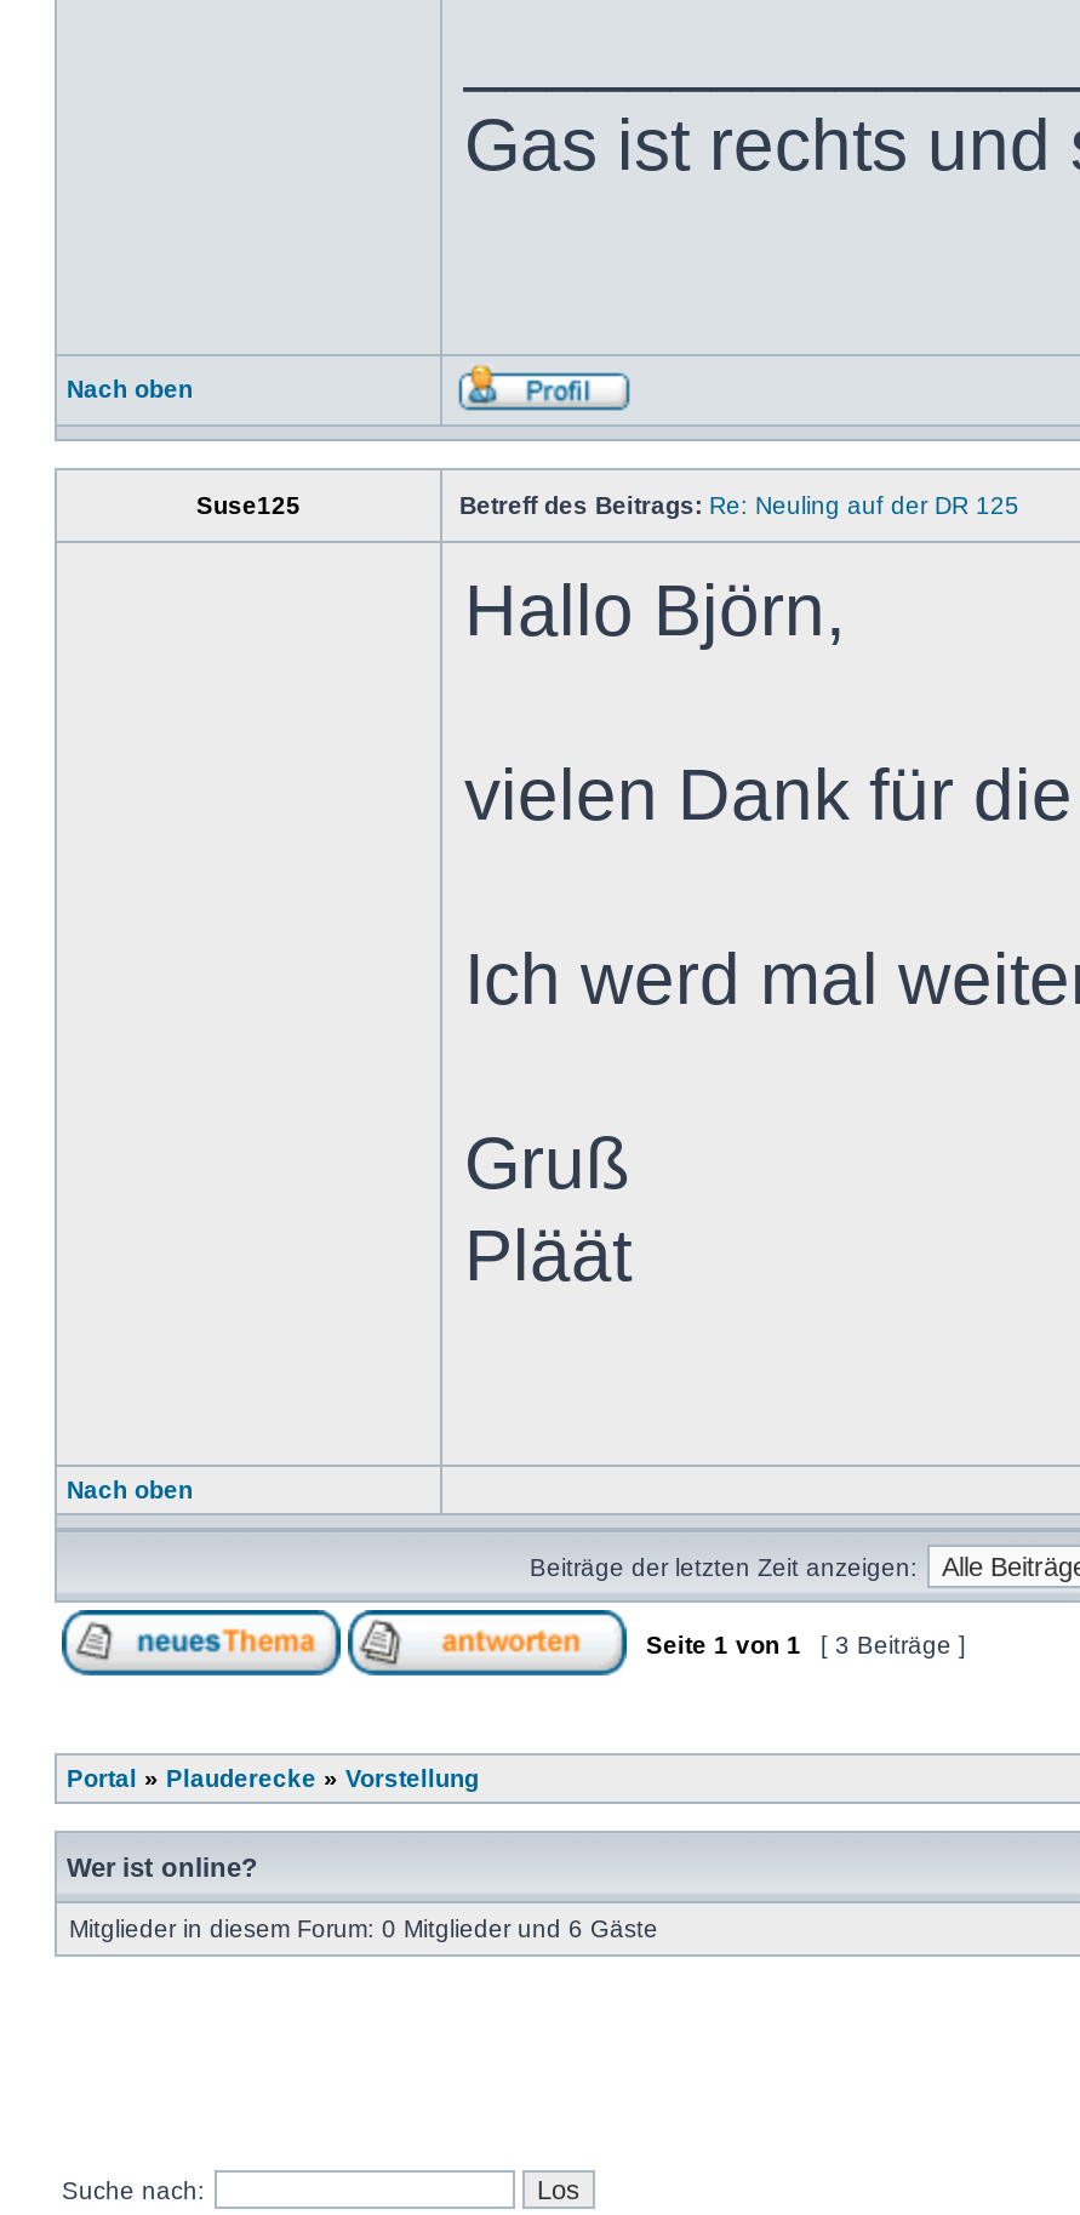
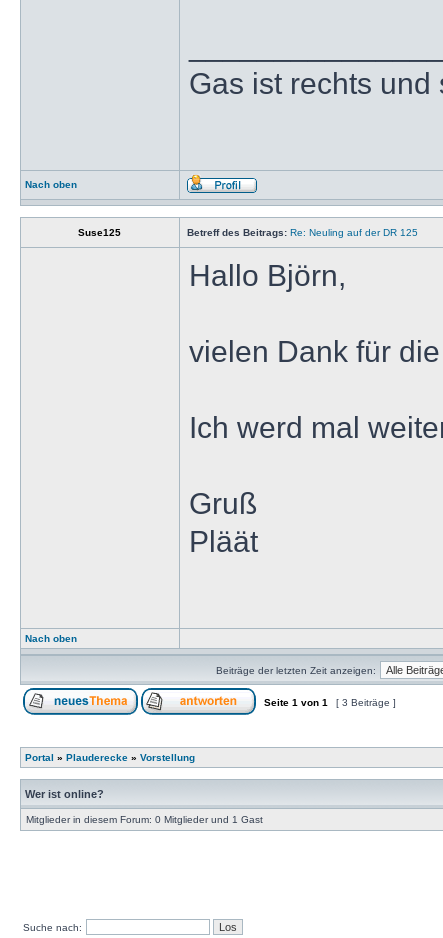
- Mitglieder in diesem Forum: 0 Mitglieder und 6 Gäste
+ Mitglieder in diesem Forum: 0 Mitglieder und 1 Gast
